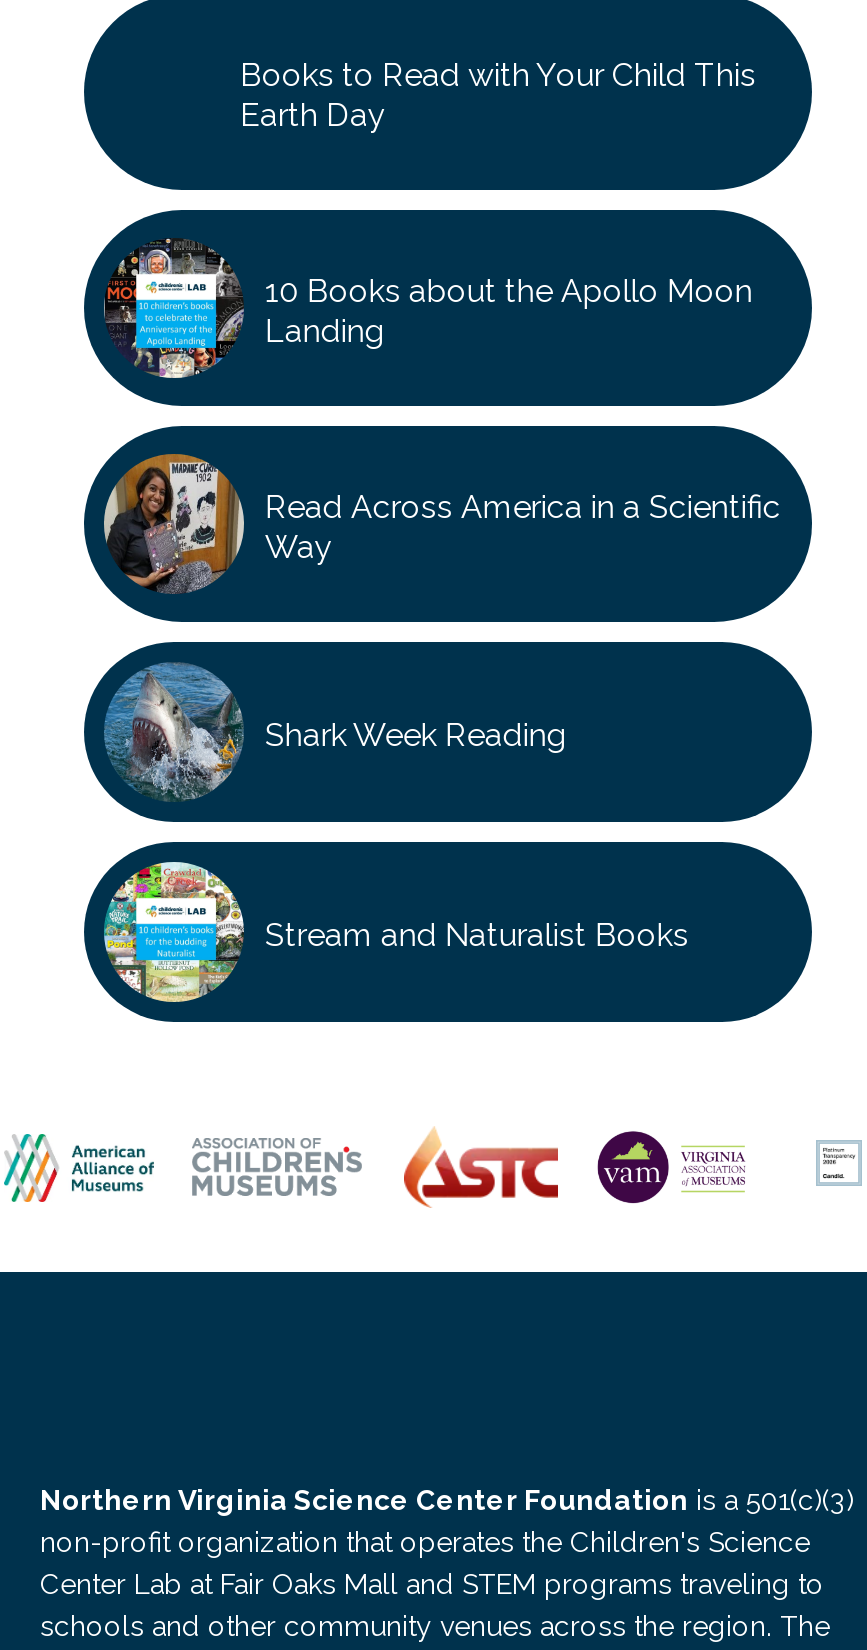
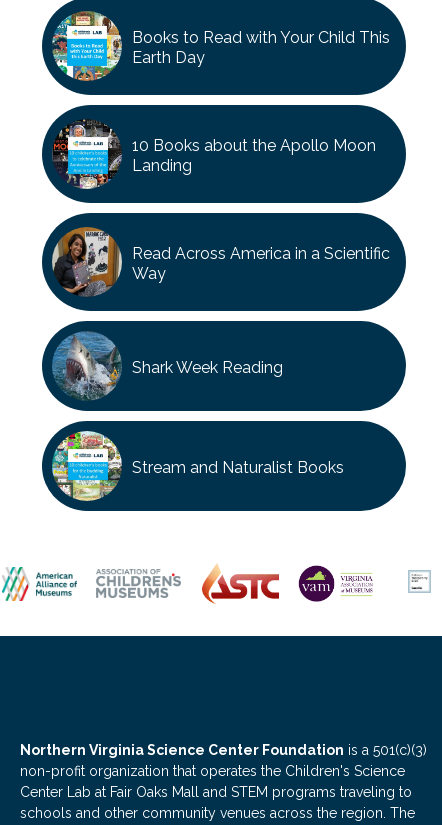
+ [image]
